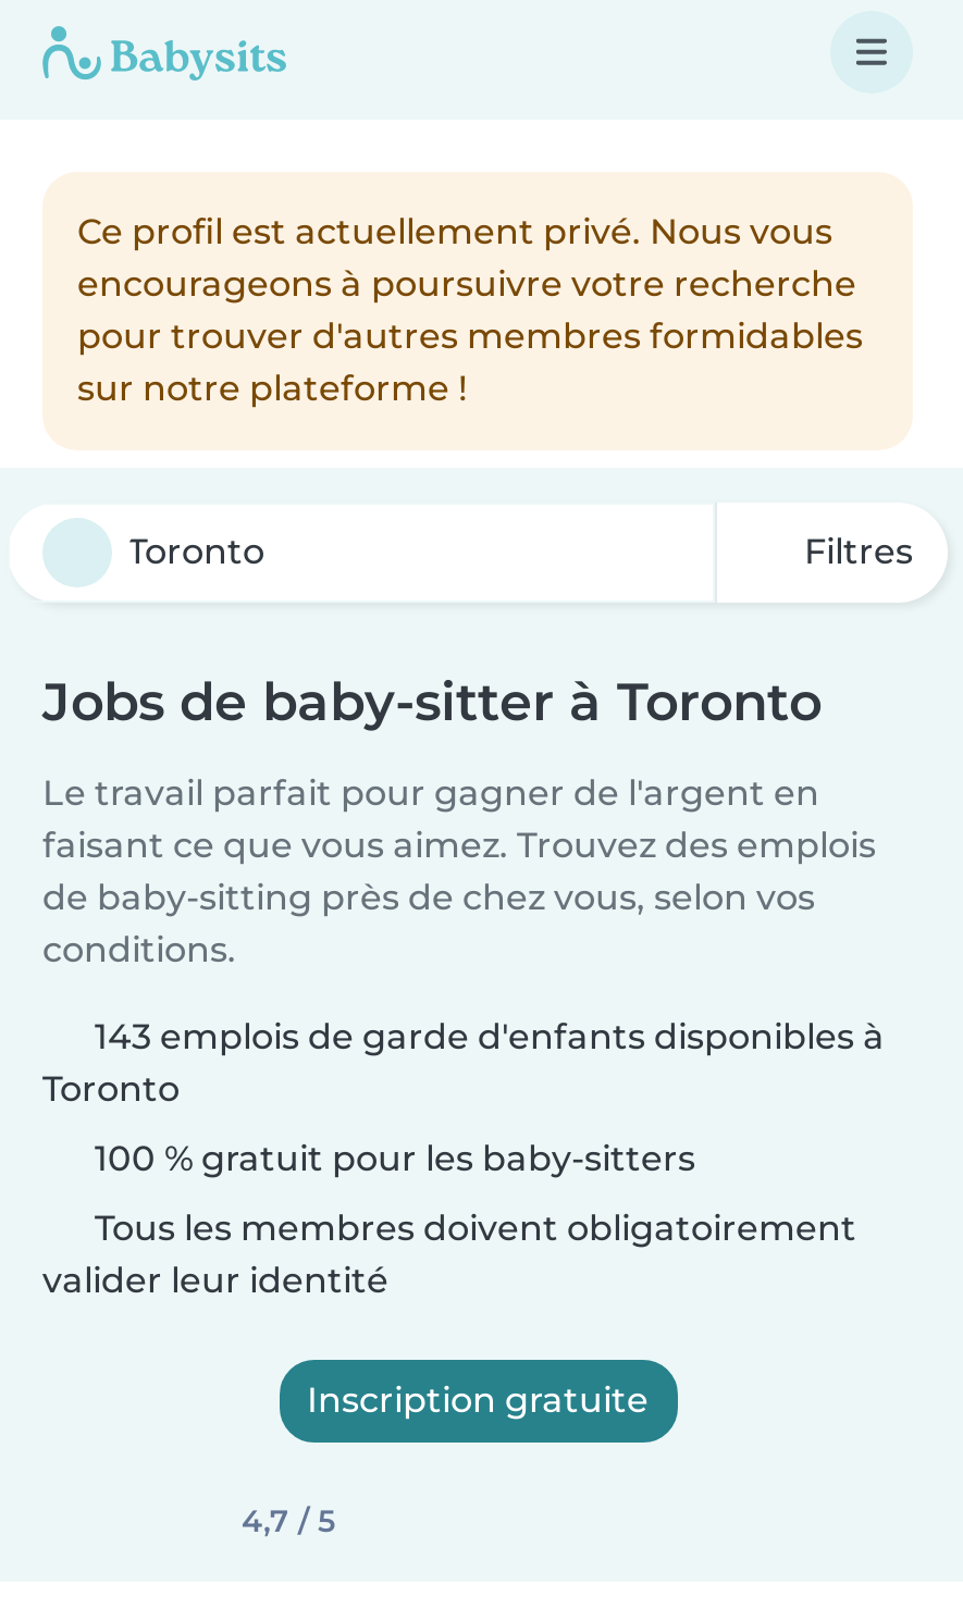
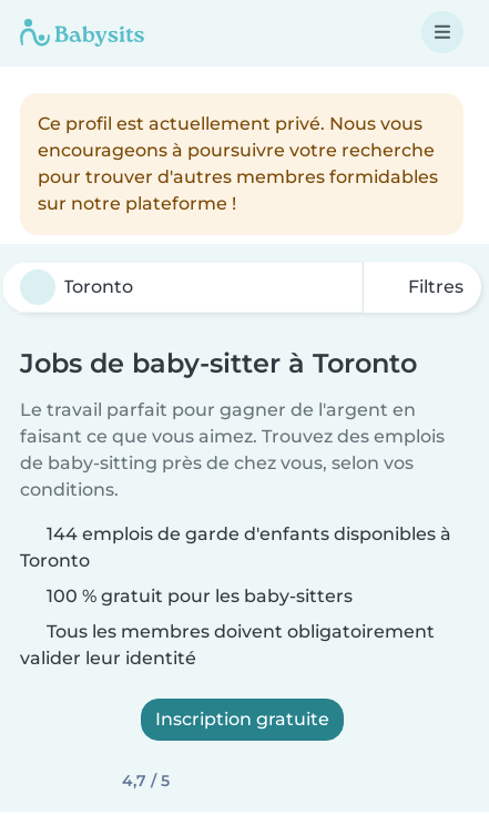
- 143 emplois de garde d'enfants disponibles à
+ 144 emplois de garde d'enfants disponibles à
